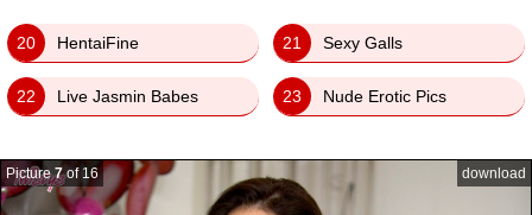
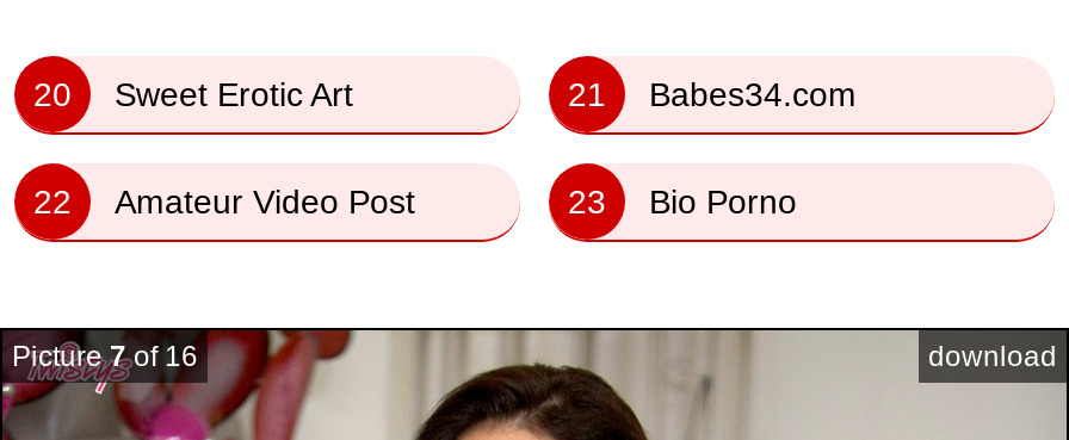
- HentaiFine
+ Sweet Erotic Art

- Sexy Galls
+ Babes34.com

- Live Jasmin Babes
+ Amateur Video Post

- Nude Erotic Pics
+ Bio Porno
